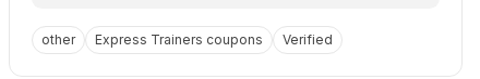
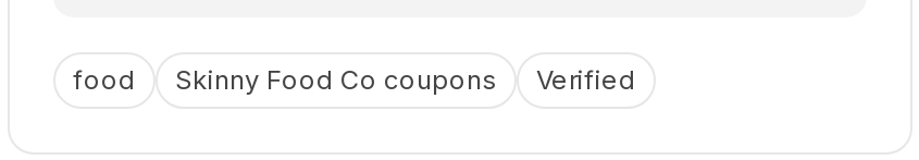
- other
- Express Trainers coupons
+ food
+ Skinny Food Co coupons
